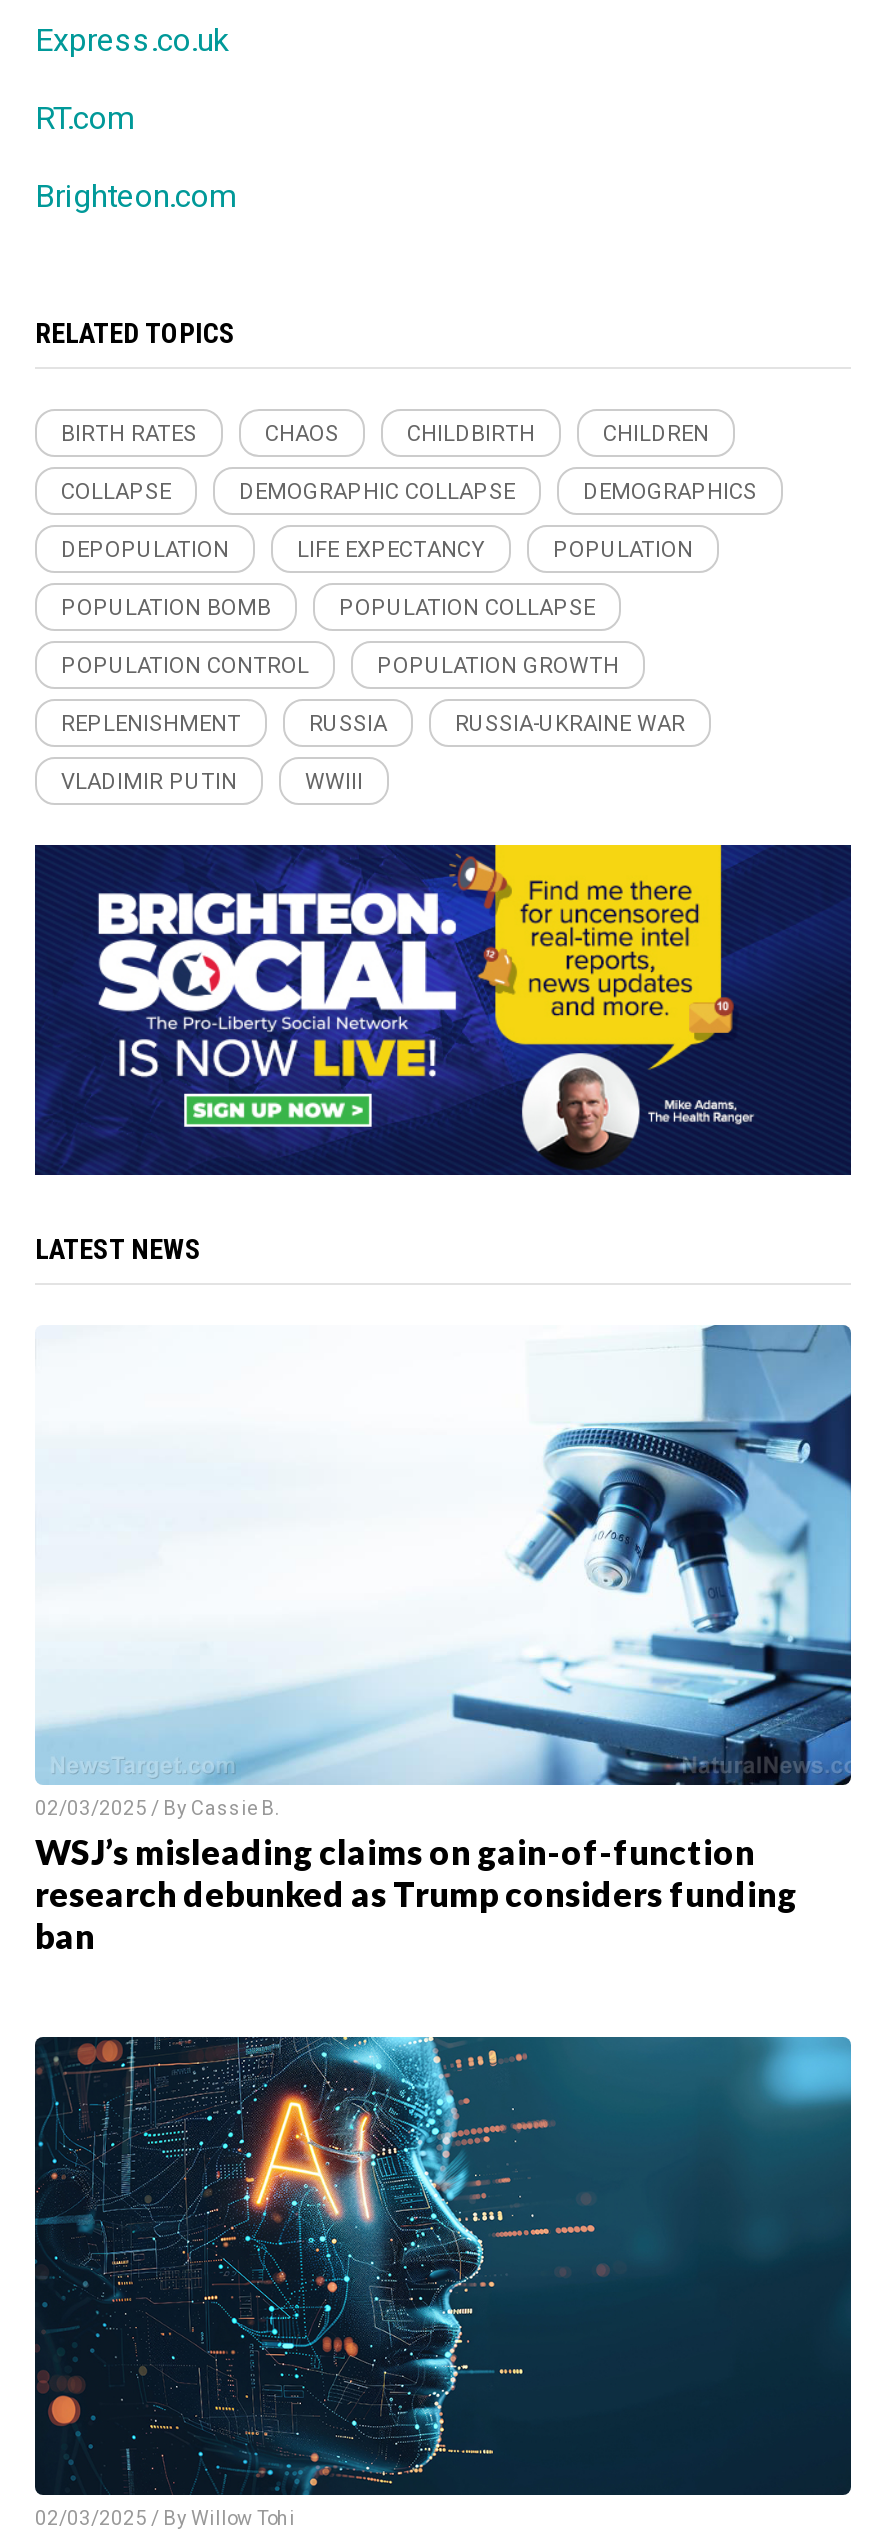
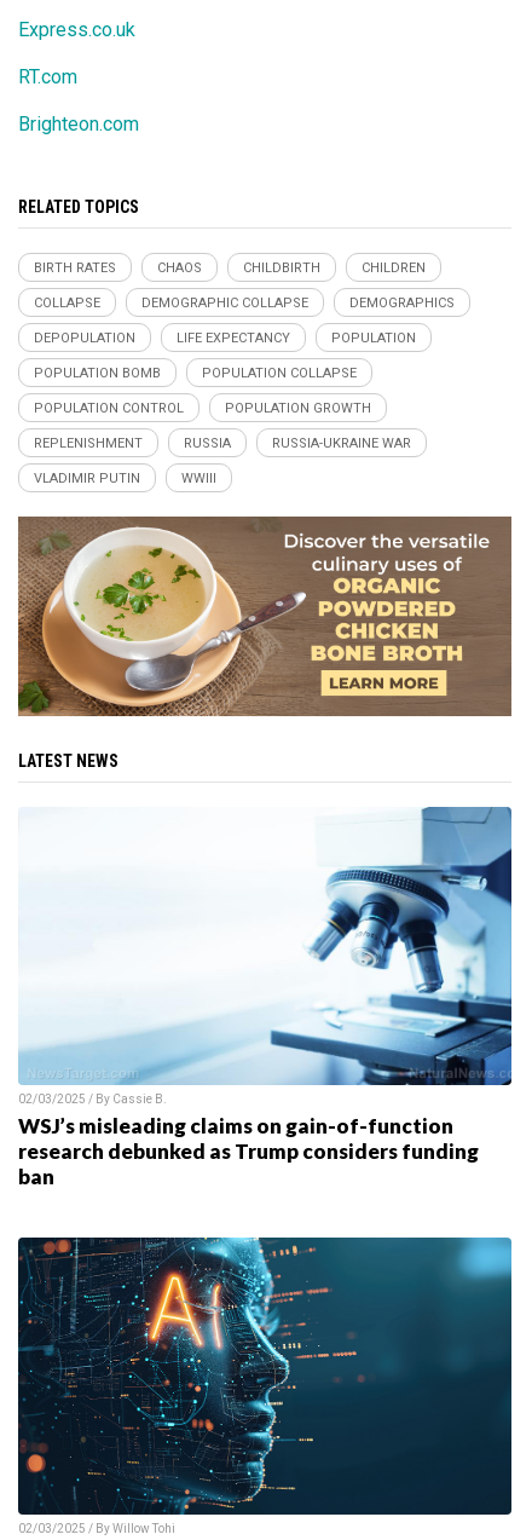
- [image]
+ [image]
